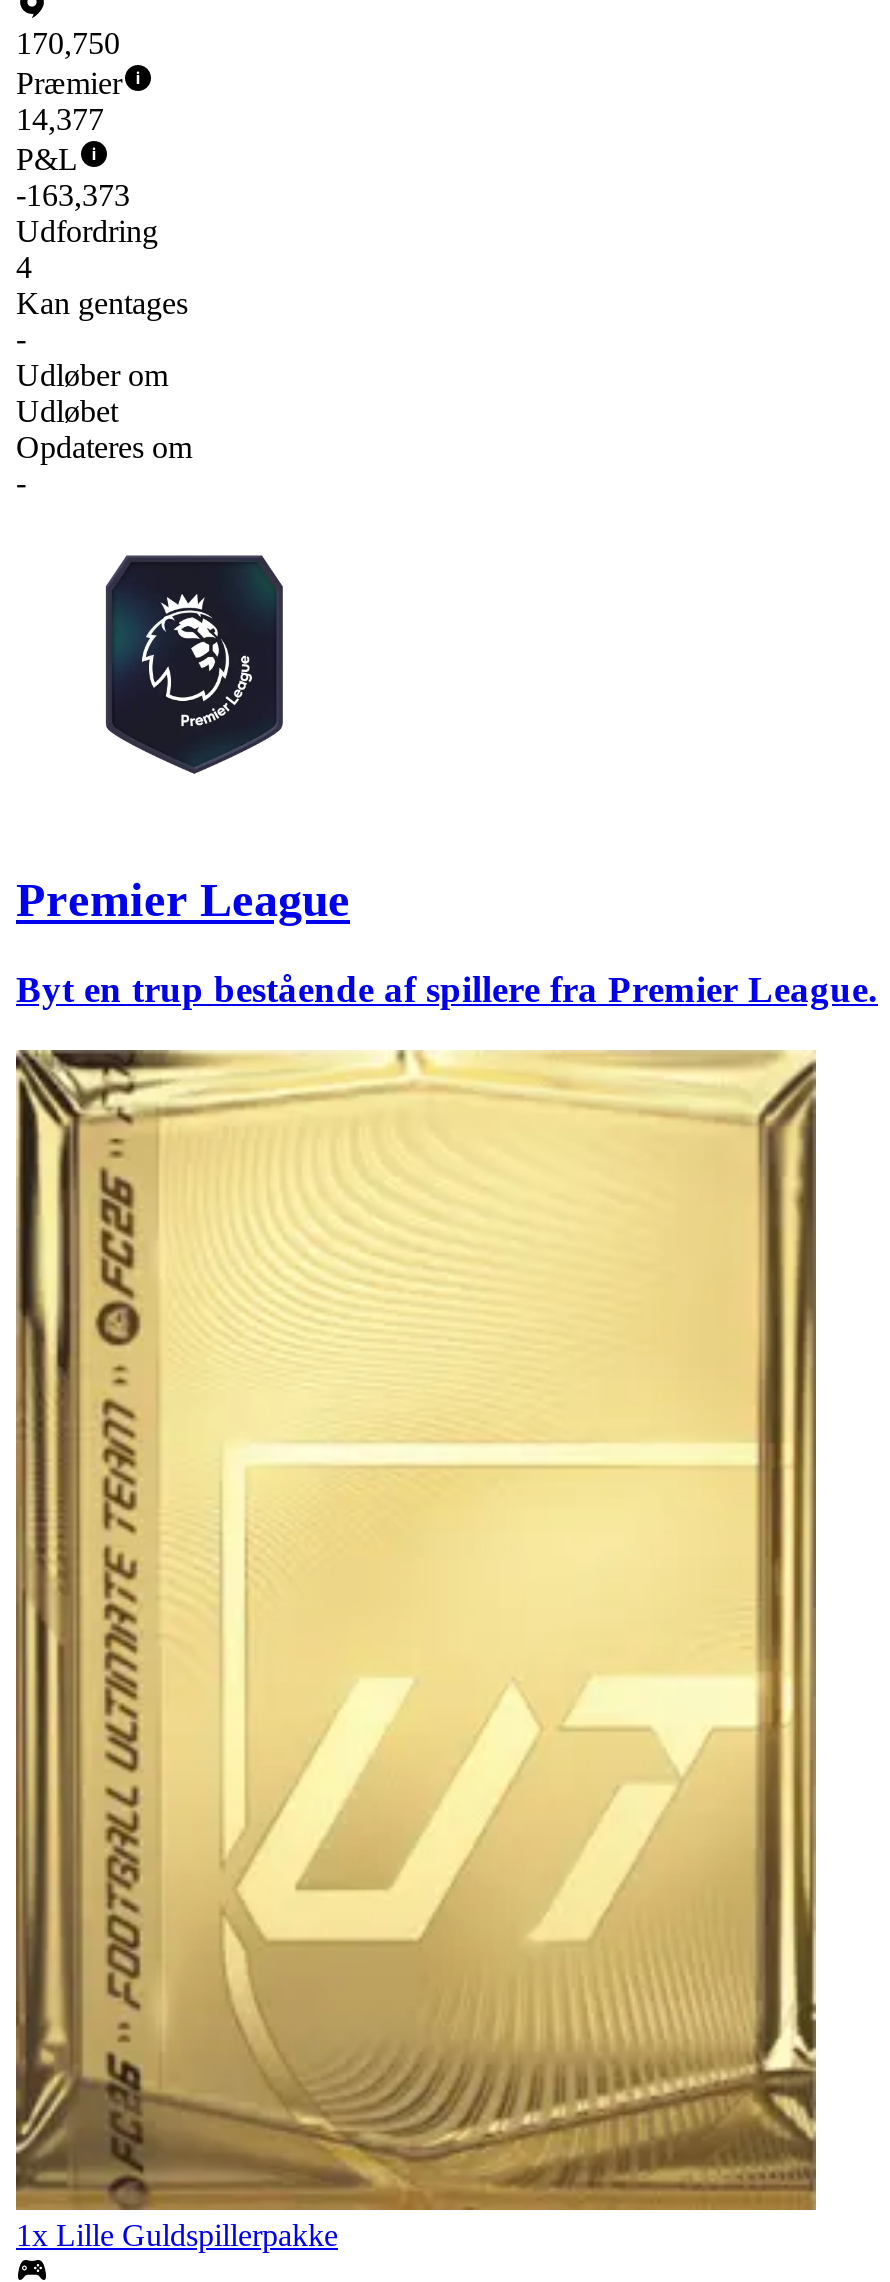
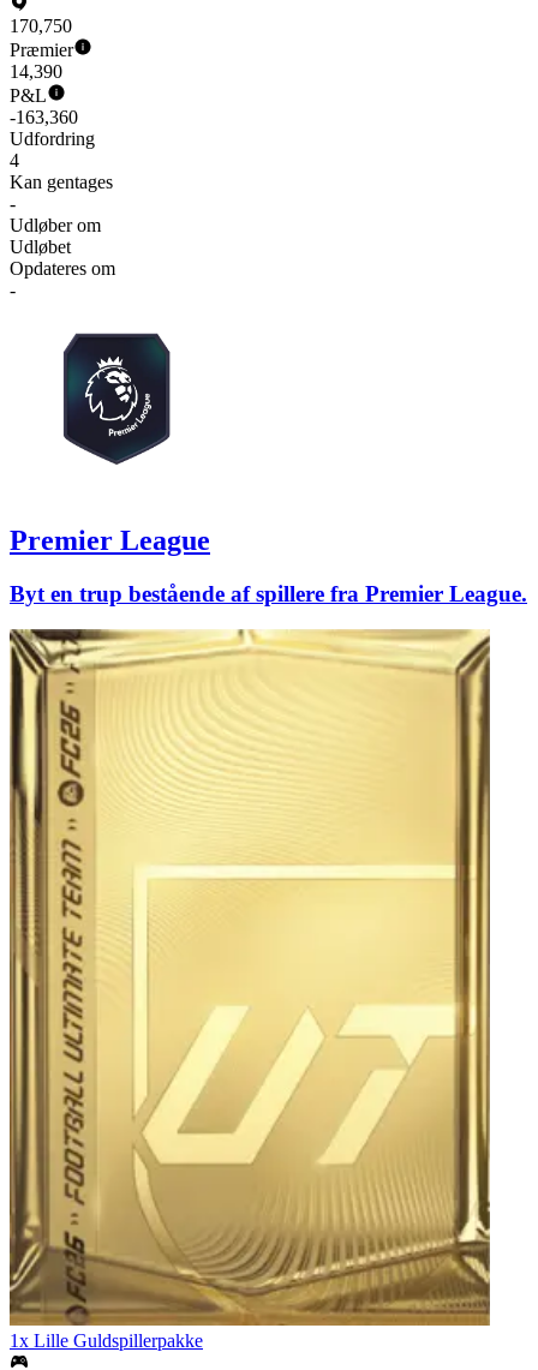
- 14,377
+ 14,390

- -163,373
+ -163,360
